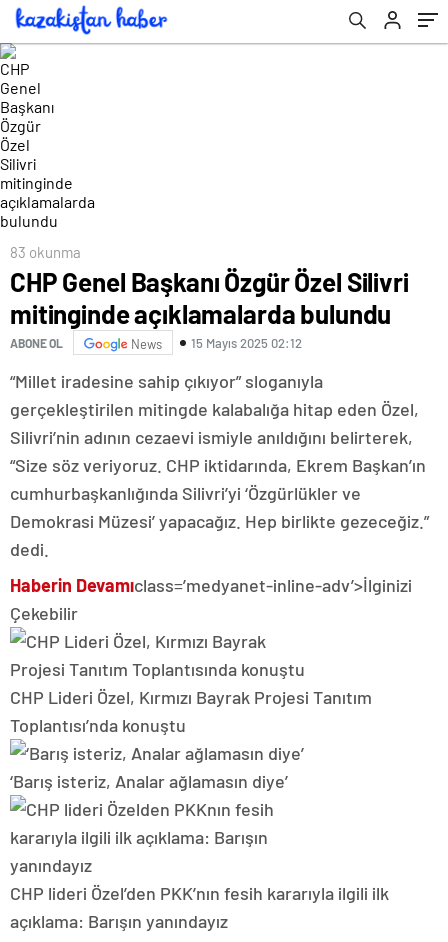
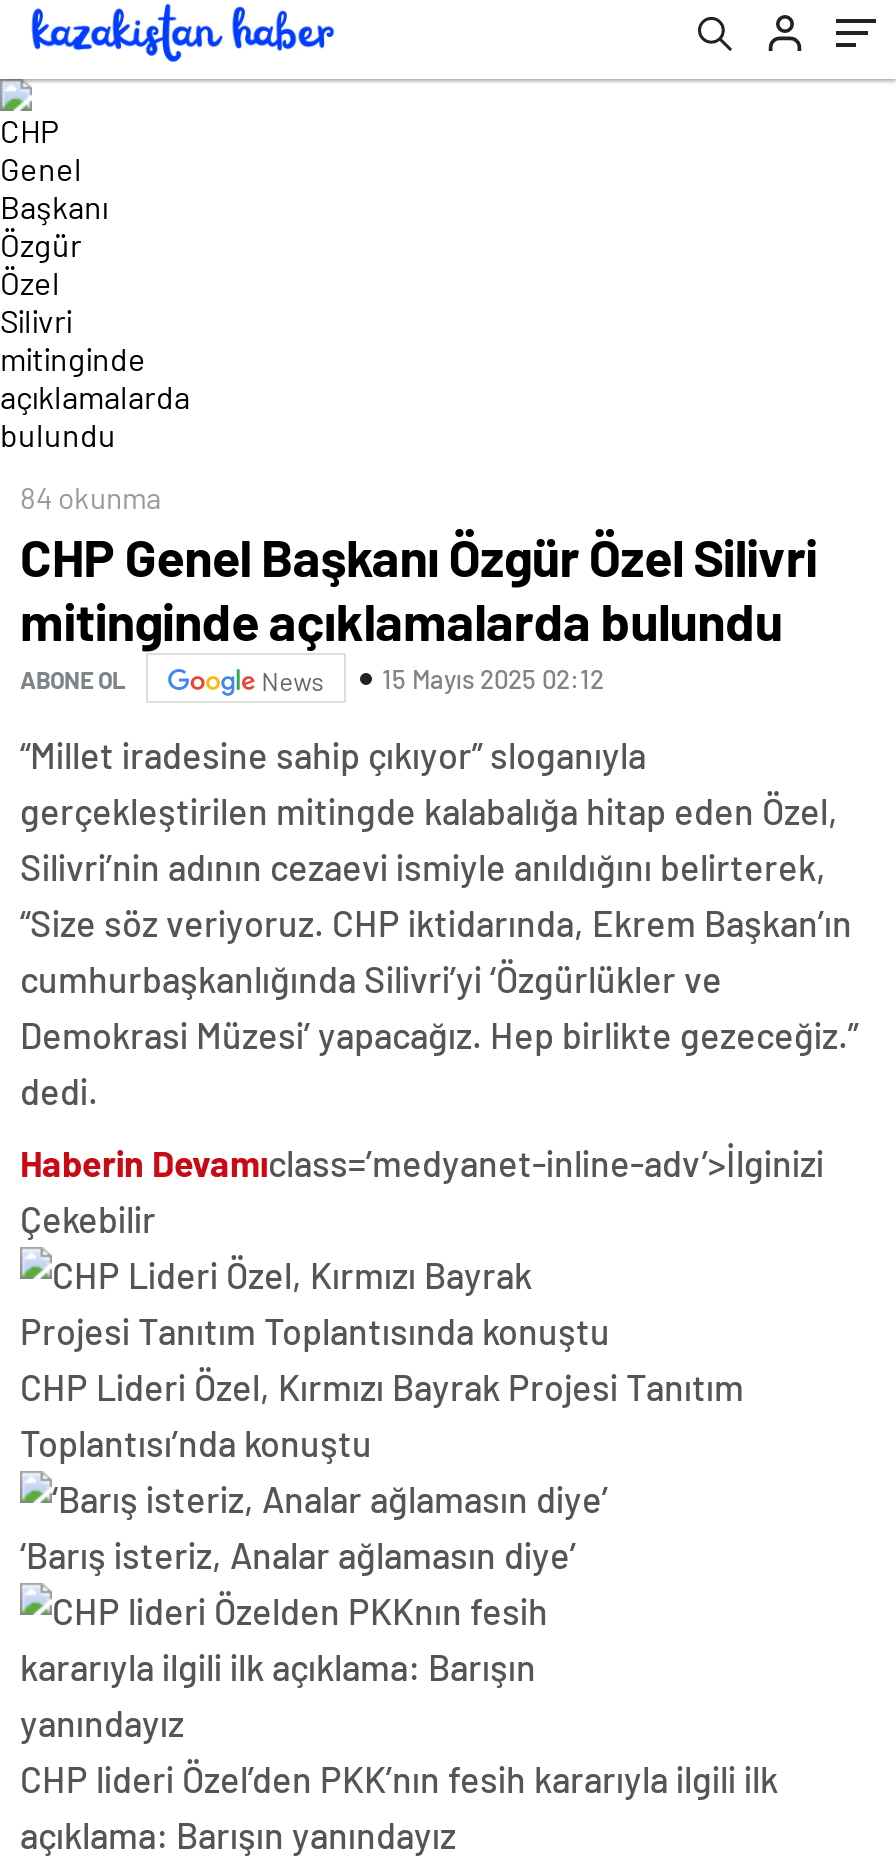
- 83 okunma
+ 84 okunma
